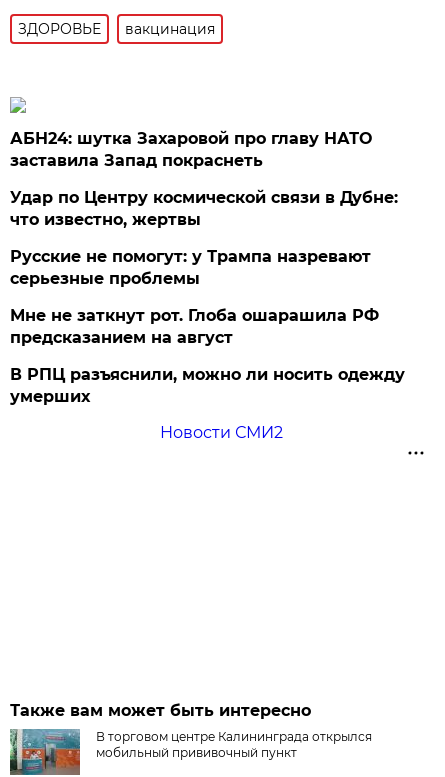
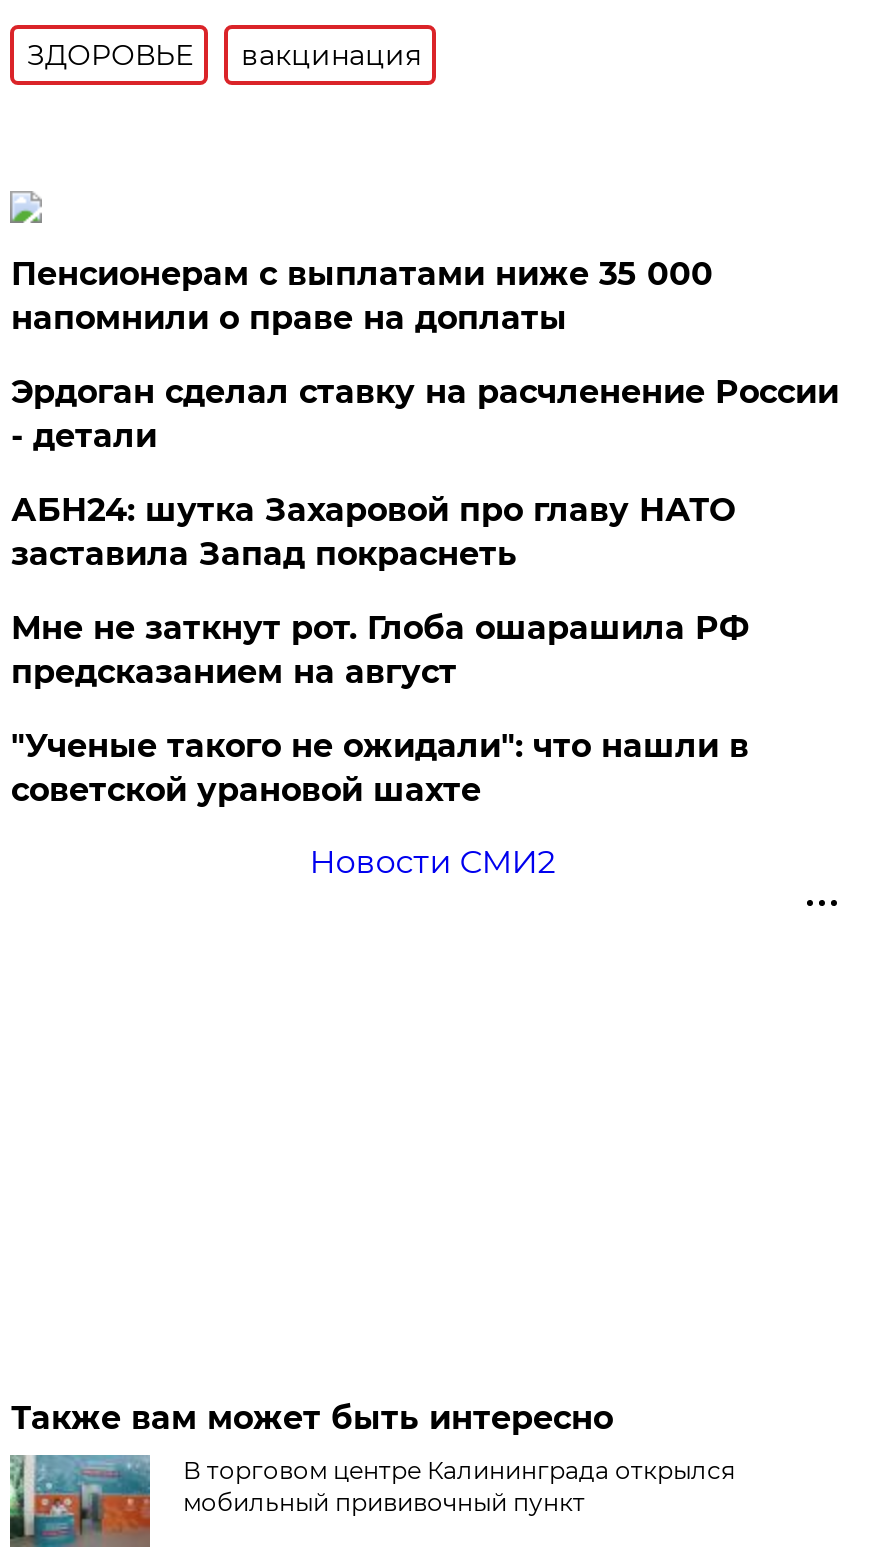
+ Пенсионерам с выплатами ниже 35 000
+ напомнили о праве на доплаты
+ Эрдоган сделал ставку на расчленение России
+ - детали

moved down: АБН24: шутка Захаровой про главу НАТО | заставила Запад покраснеть

- Удар по Центру космической связи в Дубне:
- что известно, жертвы
- Русские не помогут: у Трампа назревают
- серьезные проблемы

- В РПЦ разъяснили, можно ли носить одежду
- умерших
+ "Ученые такого не ожидали": что нашли в
+ советской урановой шахте
